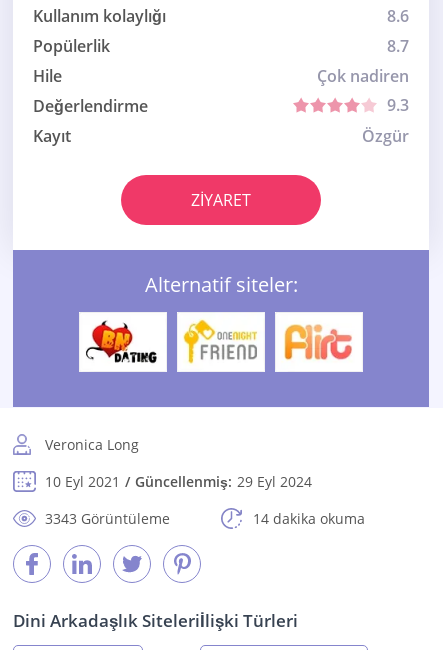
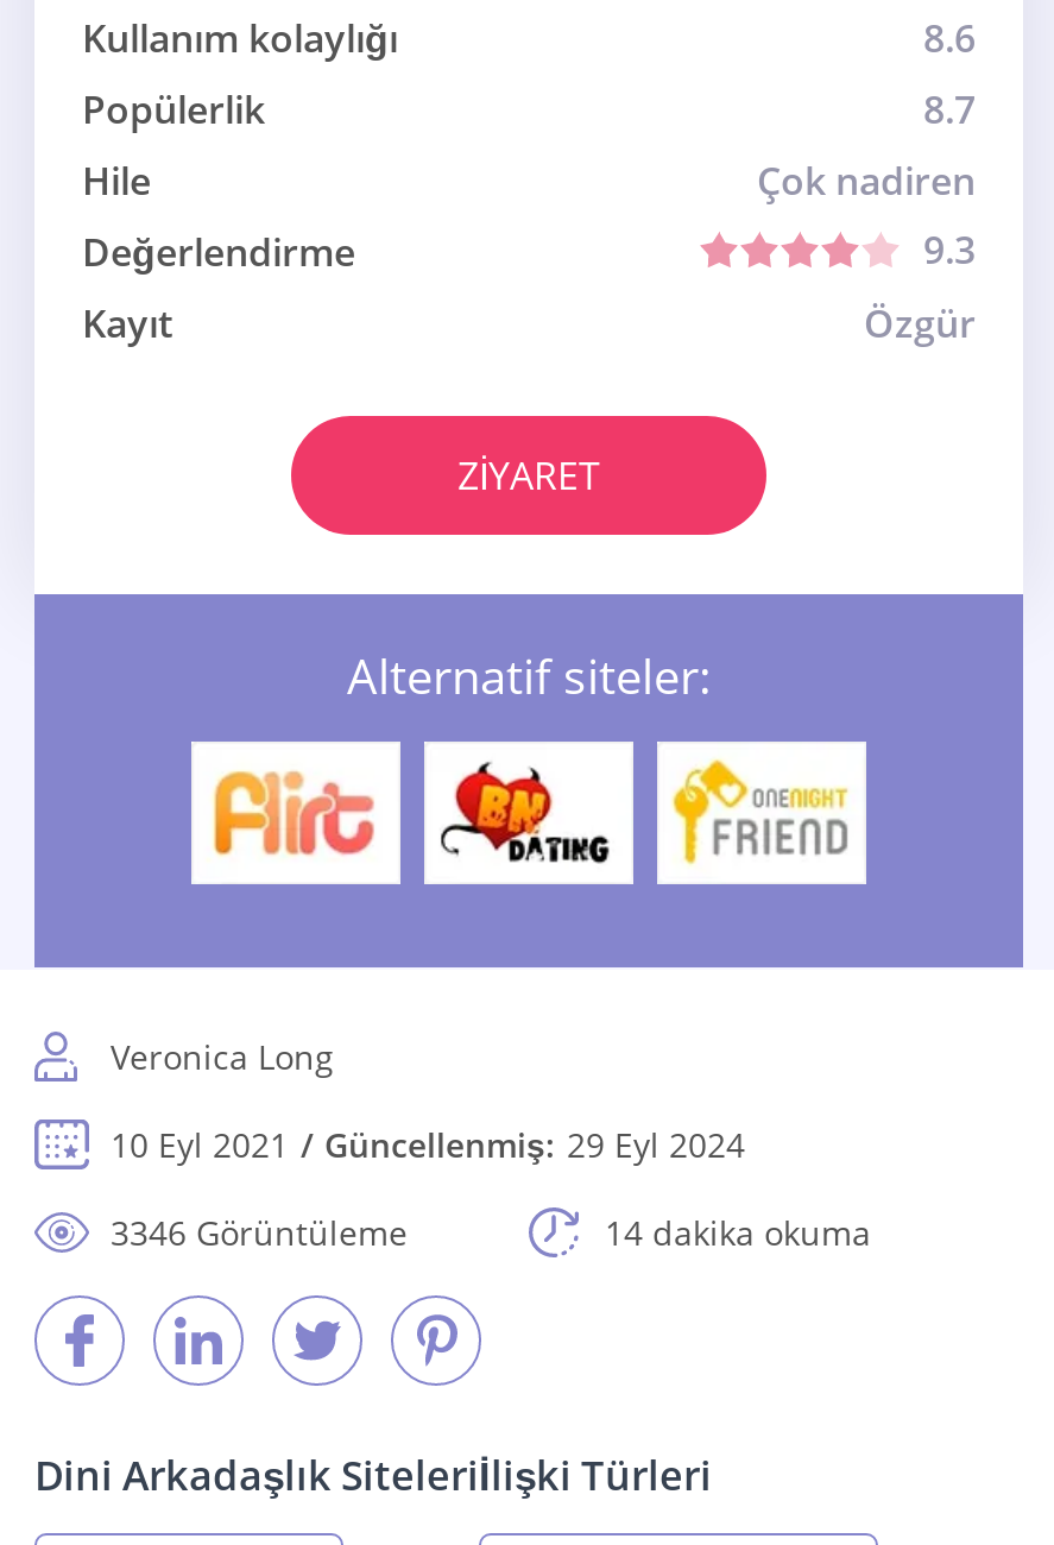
- [image]
+ [image]

- [image]
+ [image]

- [image]
+ [image]

- 3343 Görüntüleme
+ 3346 Görüntüleme
